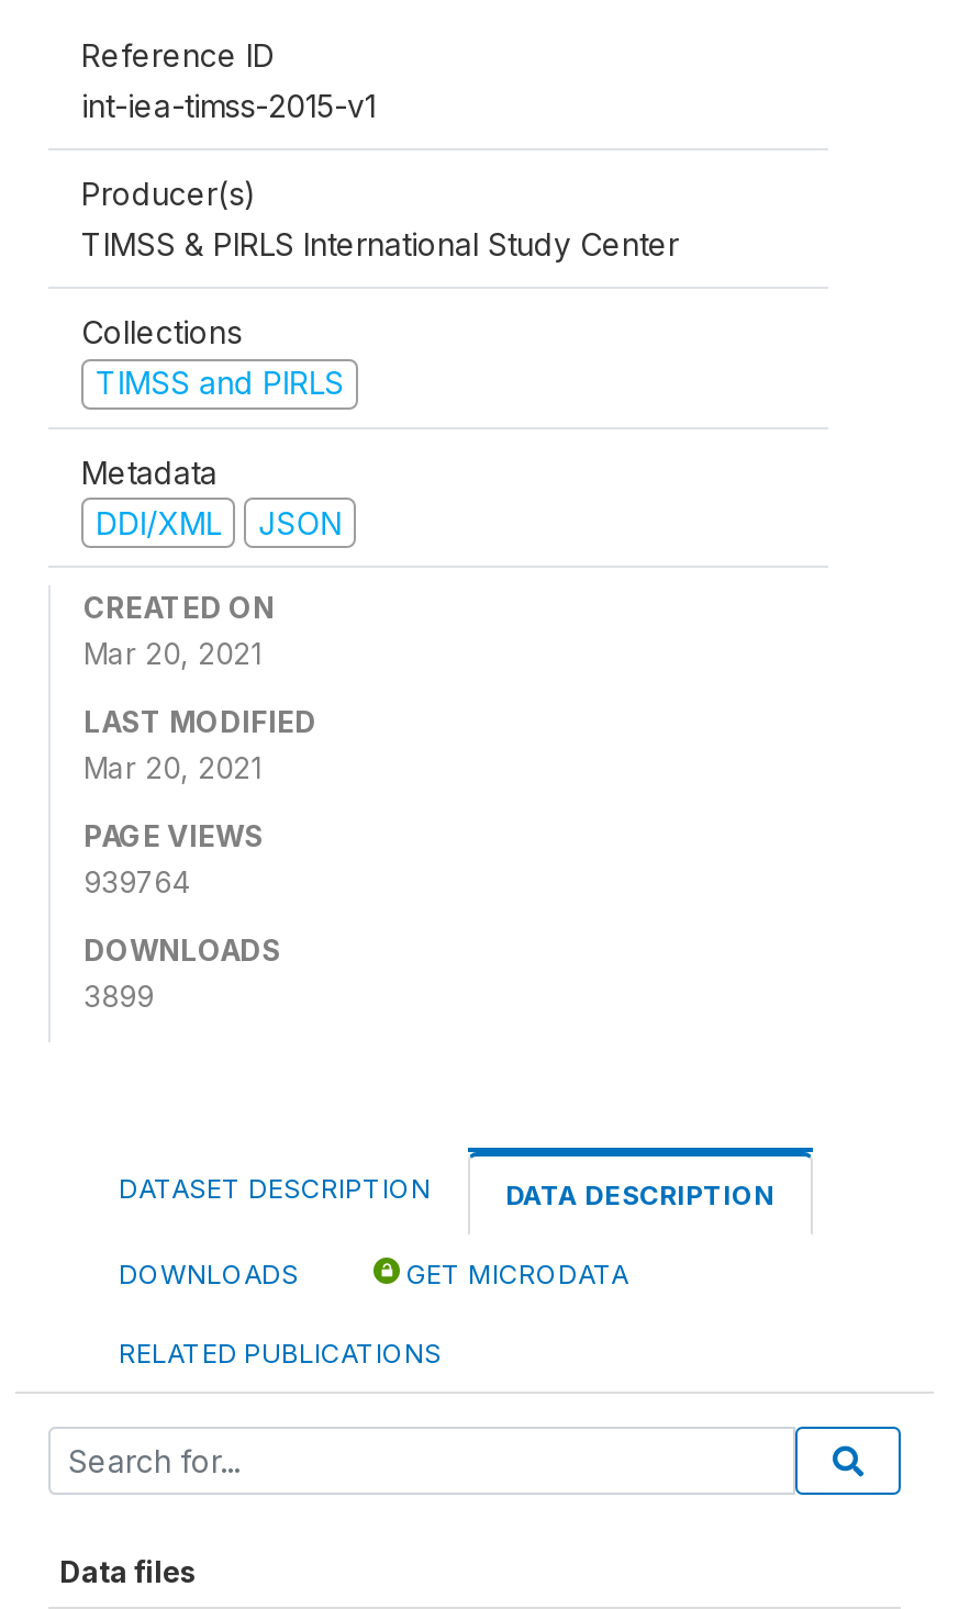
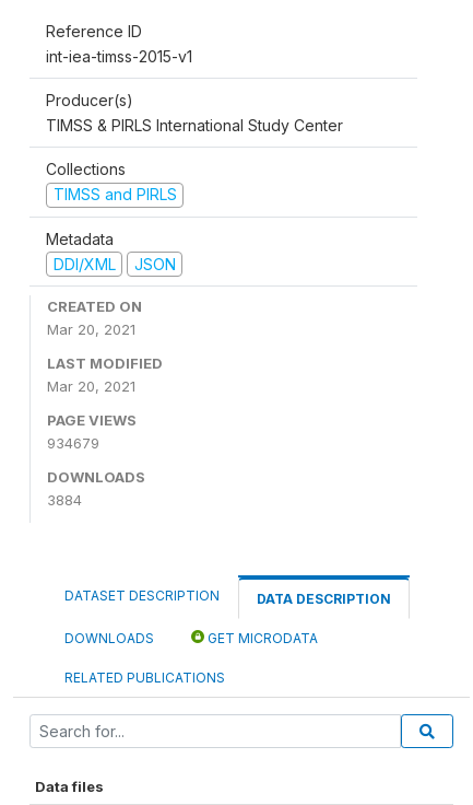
- 939764
+ 934679

- 3899
+ 3884
